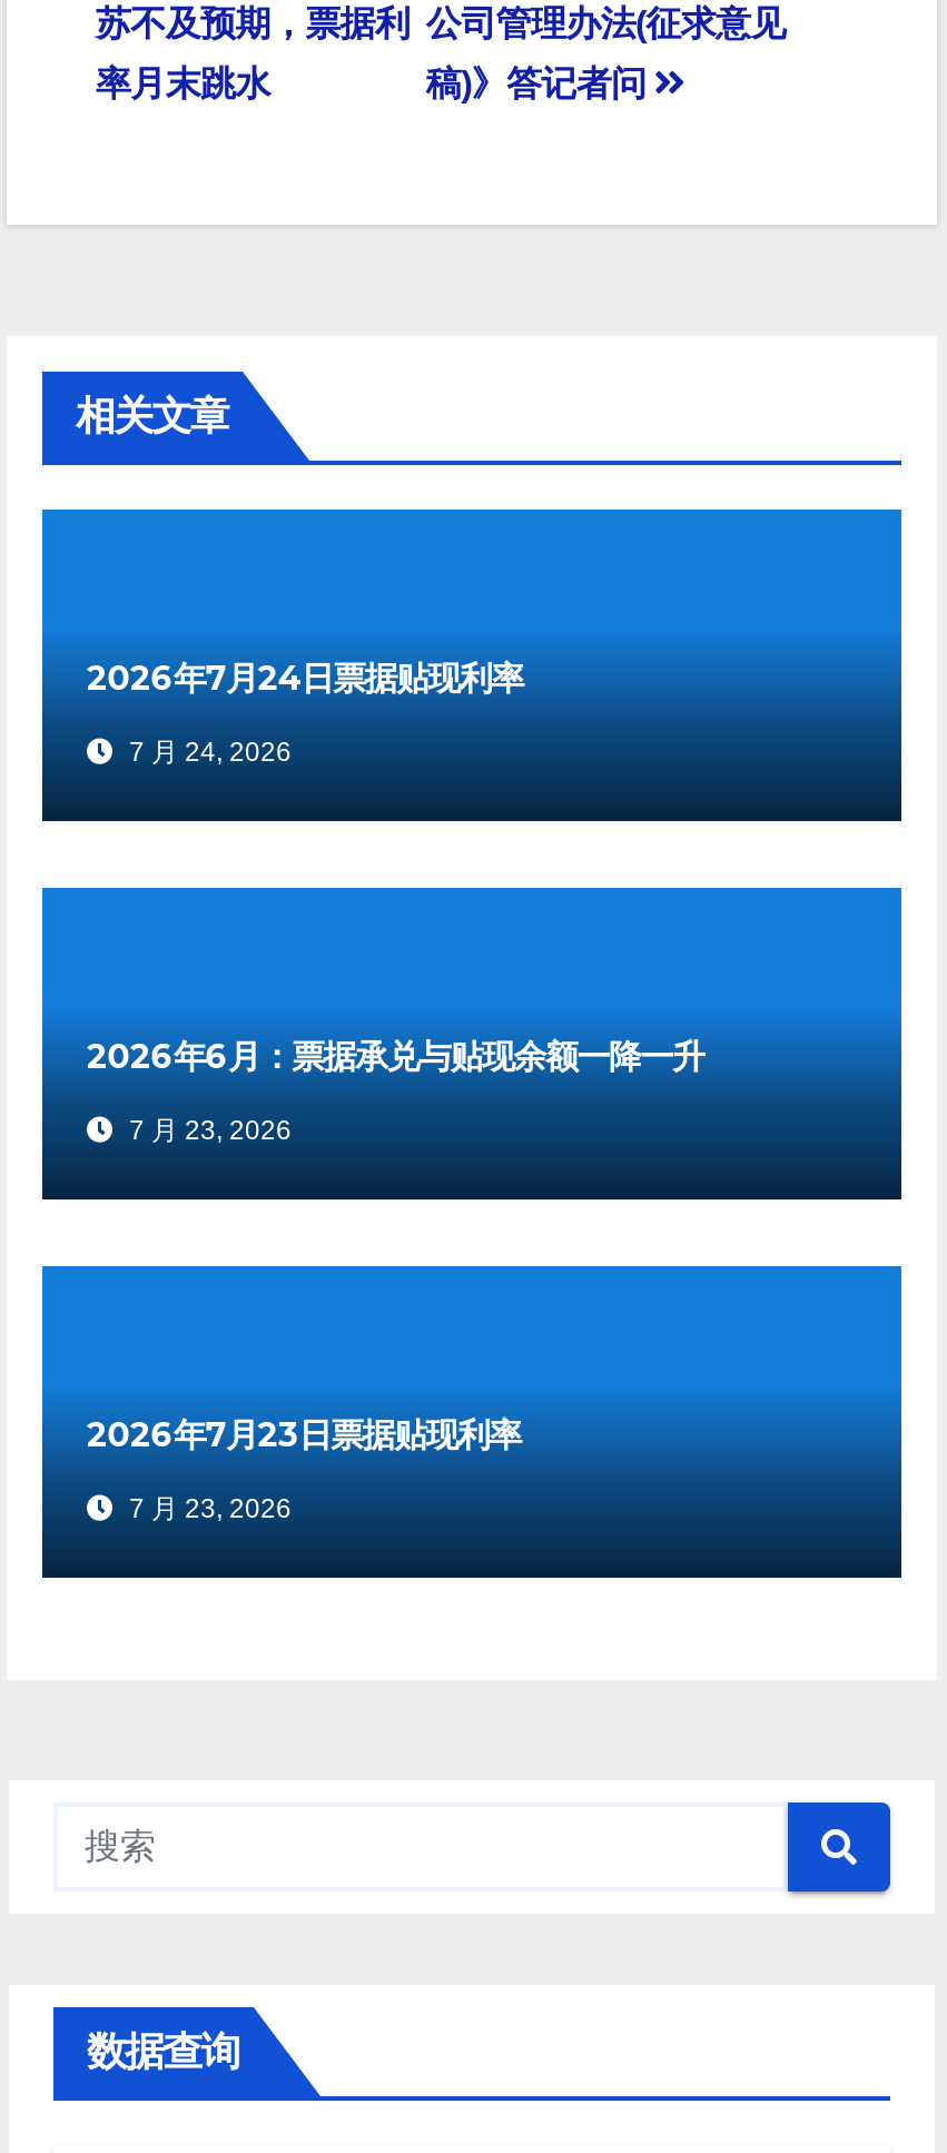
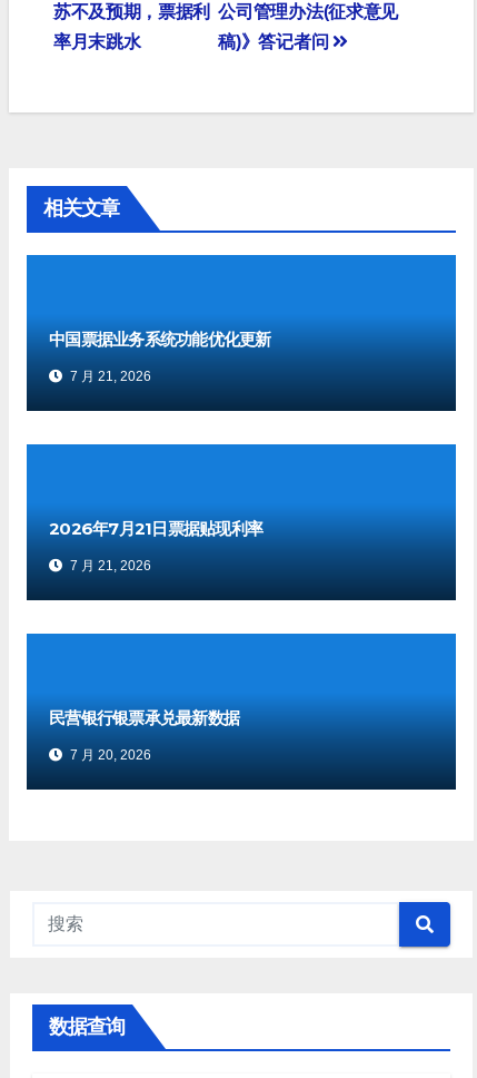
- 2026年7月24日票据贴现利率
+ 中国票据业务系统功能优化更新

- 7 月 24, 2026
+ 7 月 21, 2026

- 2026年6月：票据承兑与贴现余额一降一升
+ 2026年7月21日票据贴现利率

- 7 月 23, 2026
+ 7 月 21, 2026

- 2026年7月23日票据贴现利率
+ 民营银行银票承兑最新数据

- 7 月 23, 2026
+ 7 月 20, 2026
